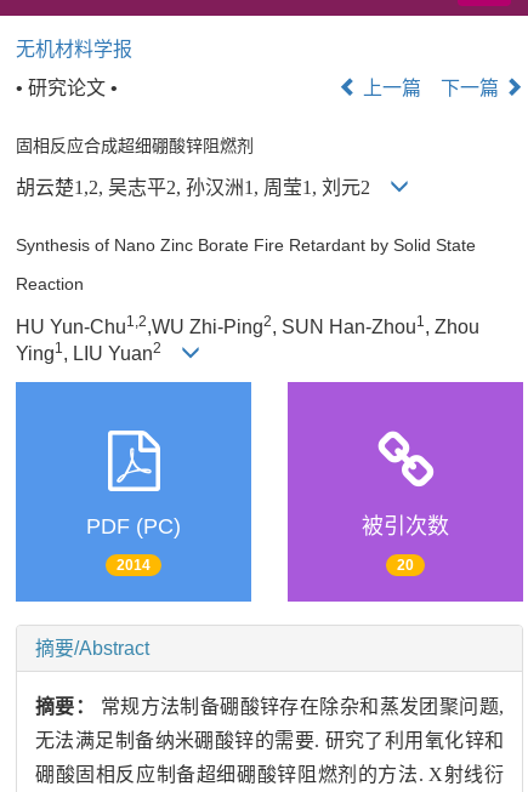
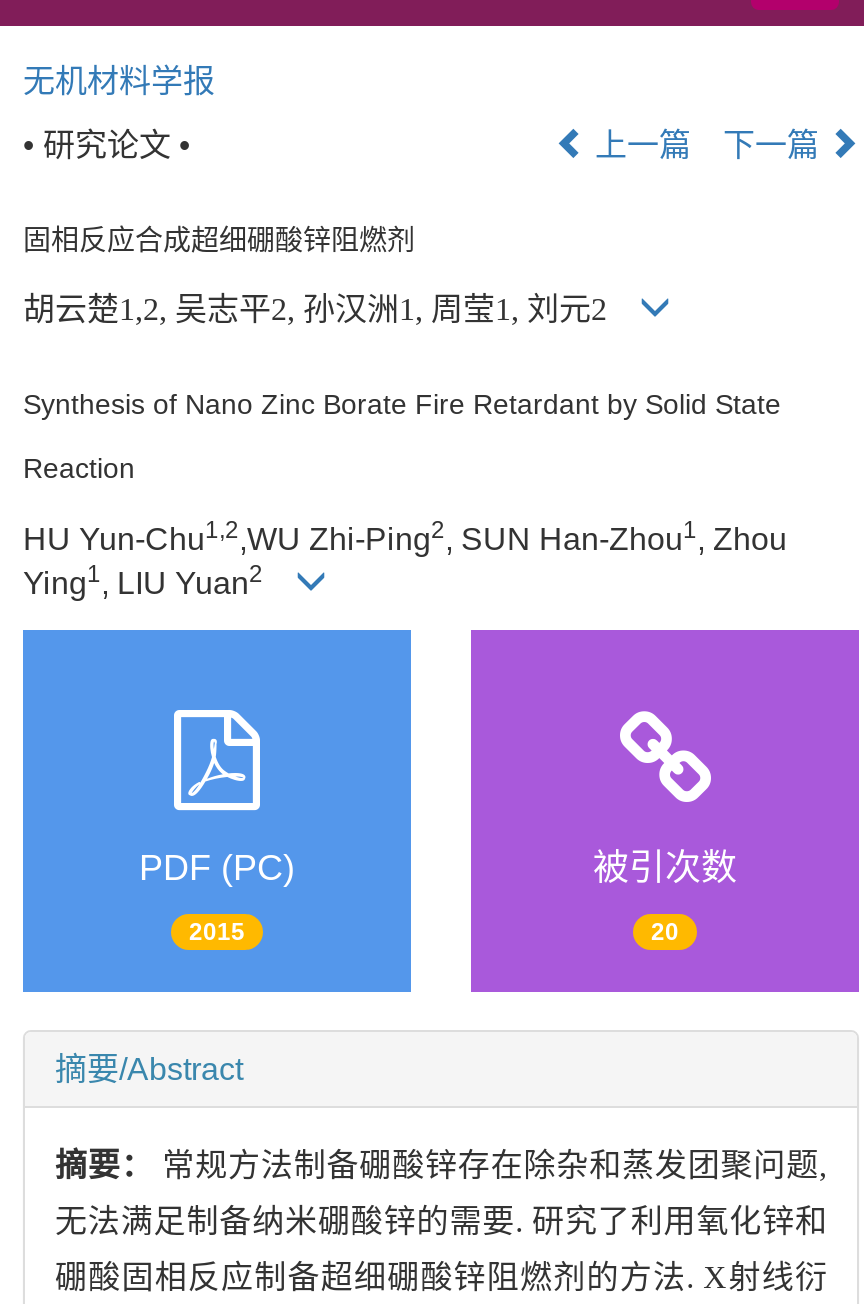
- 2014
+ 2015
